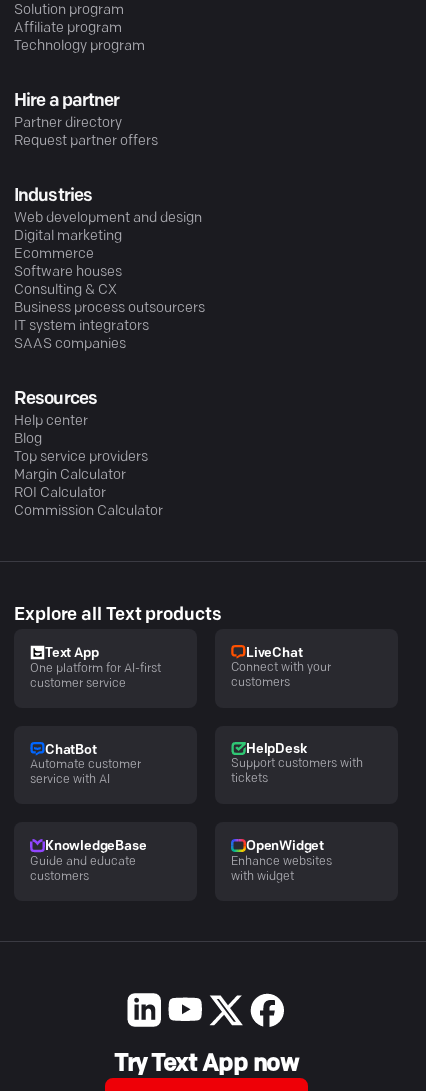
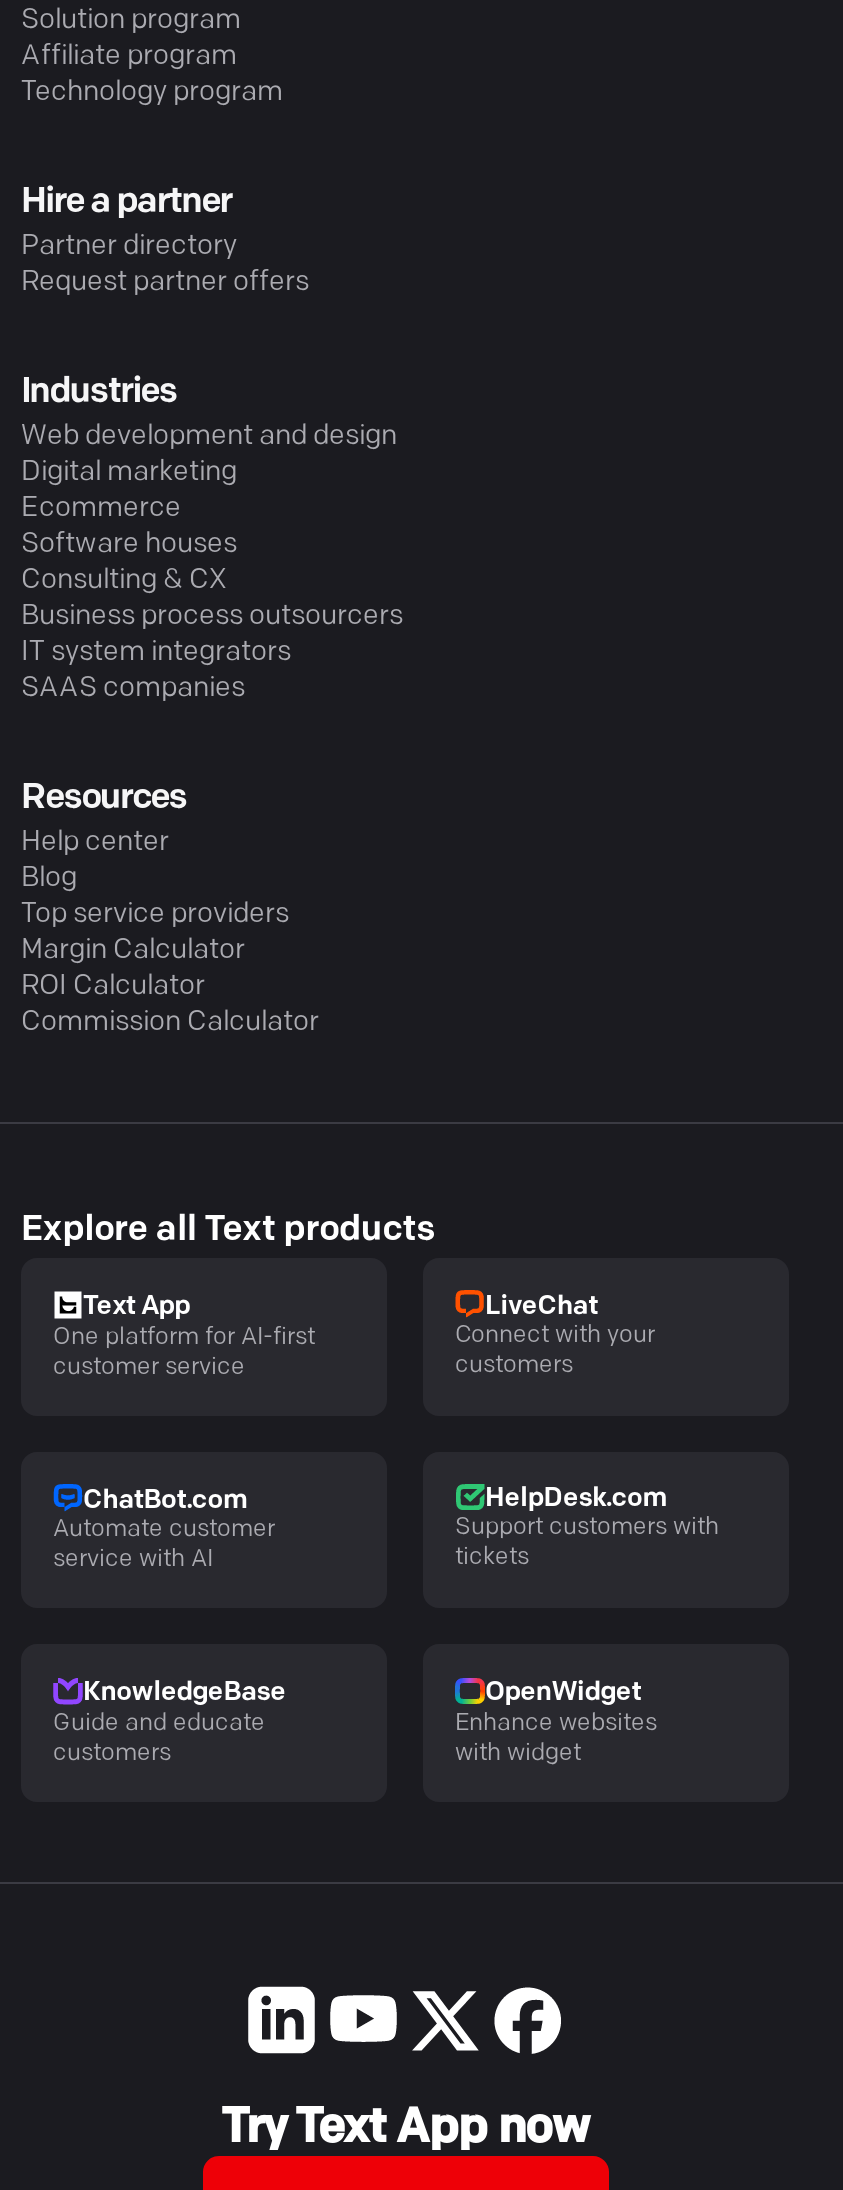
- ChatBot
+ ChatBot.com

- HelpDesk
+ HelpDesk.com
